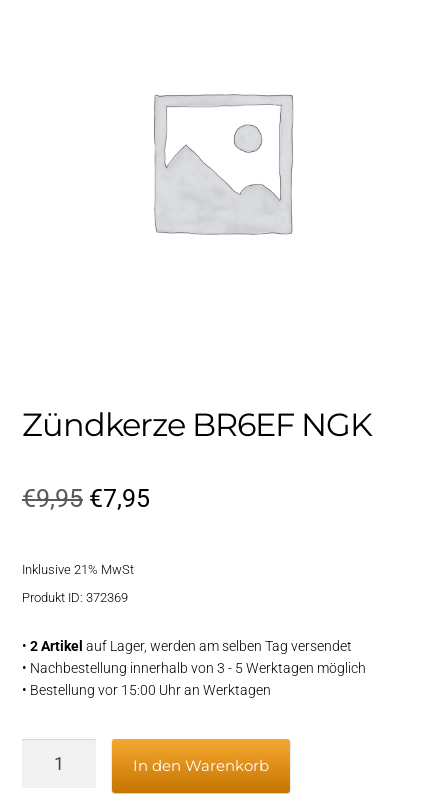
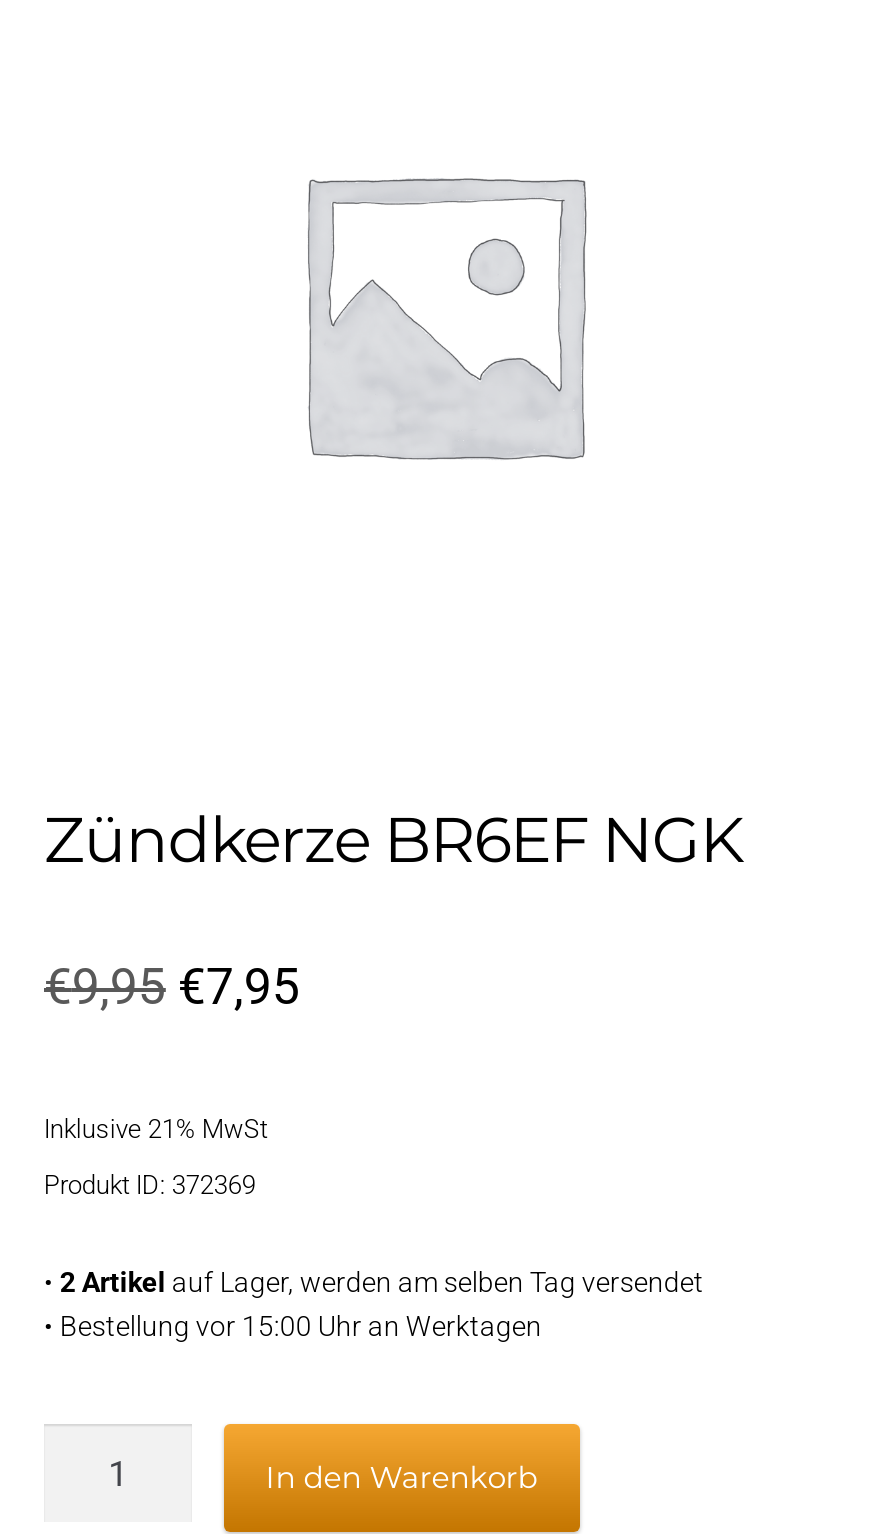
- • Nachbestellung innerhalb von 3 - 5 Werktagen möglich
